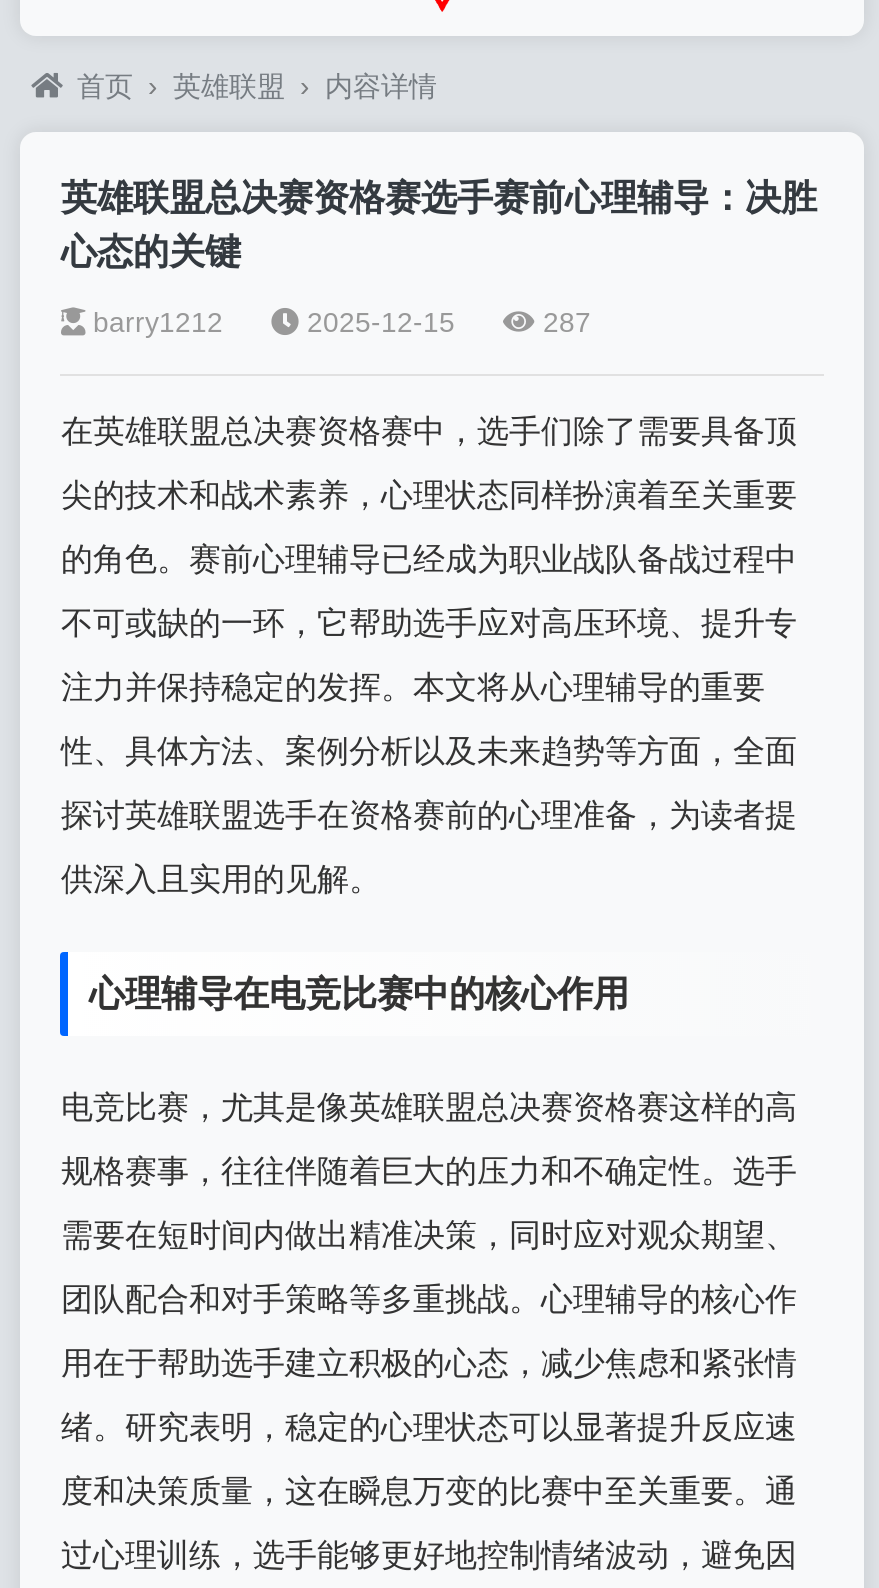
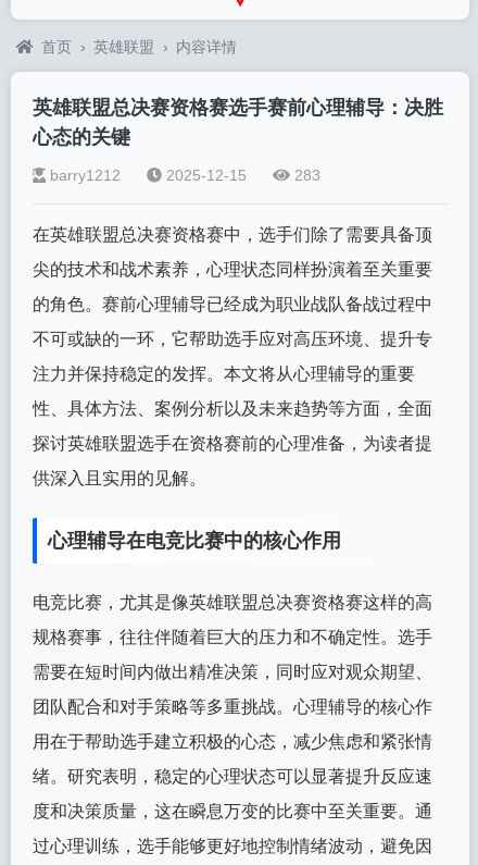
- 287
+ 283
